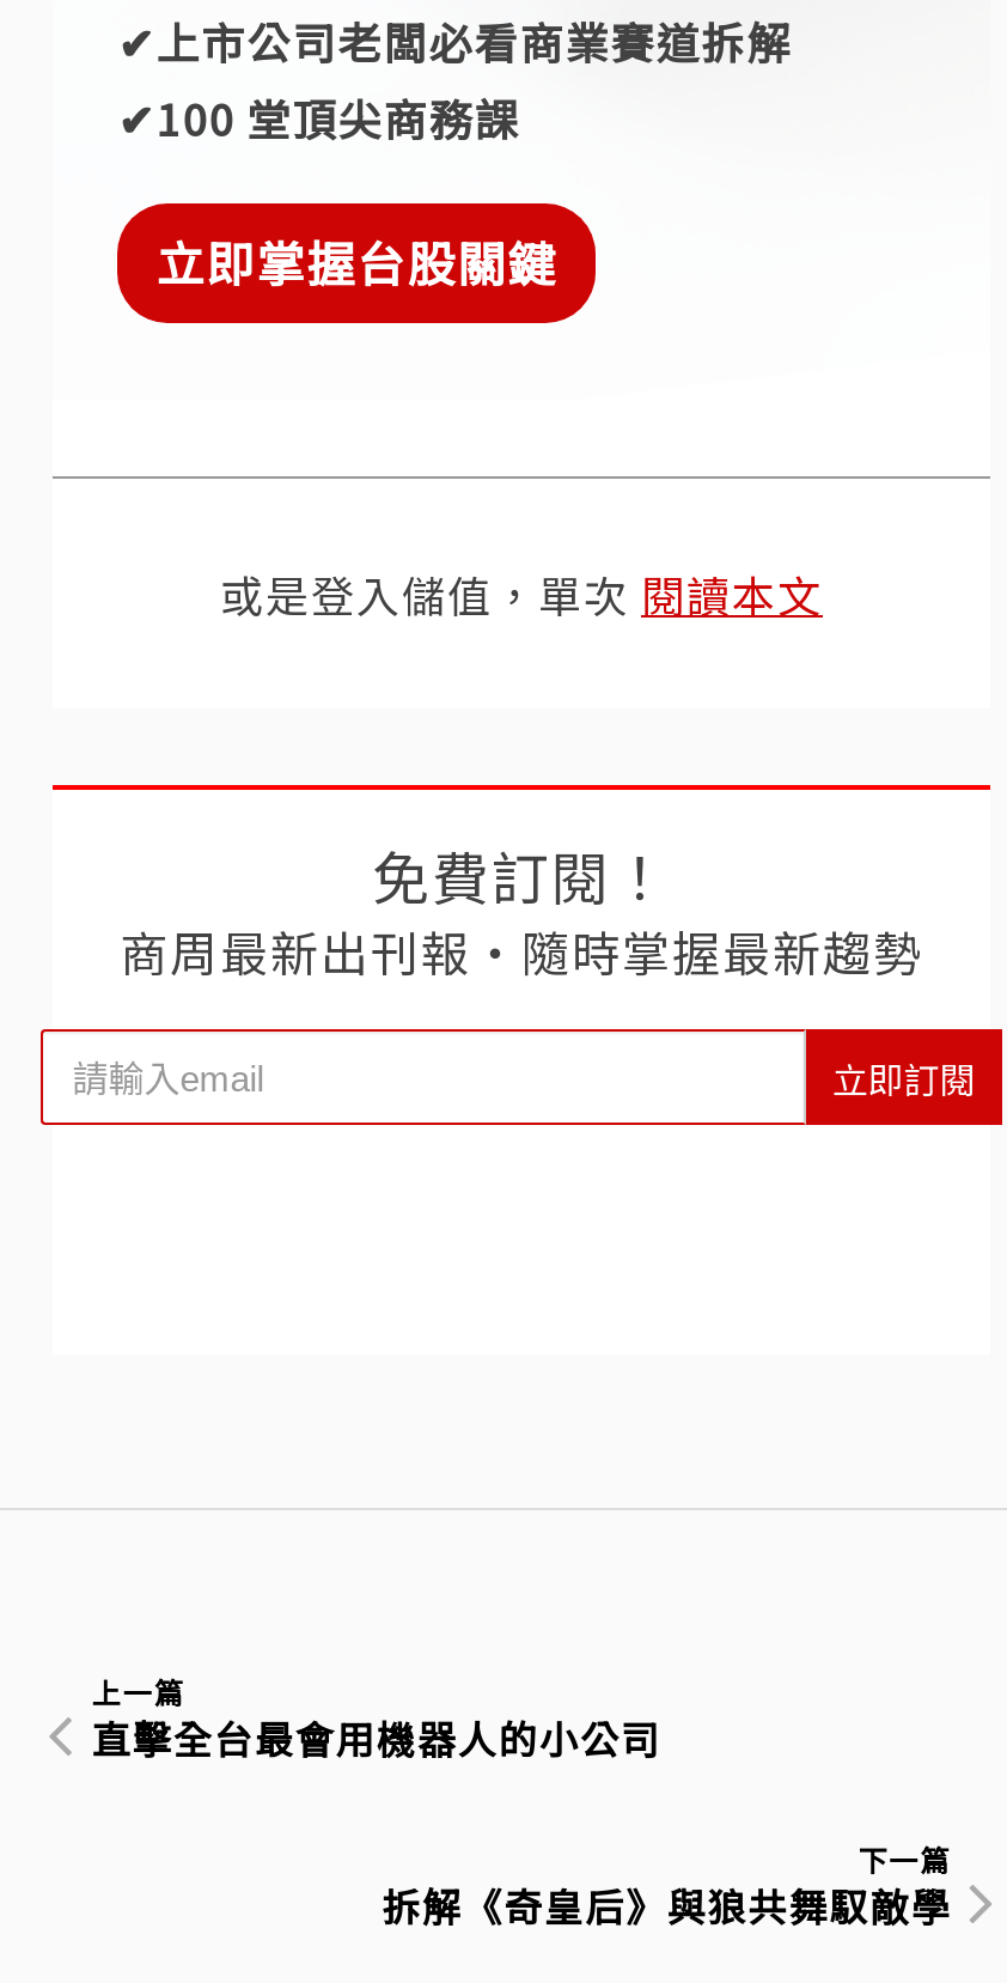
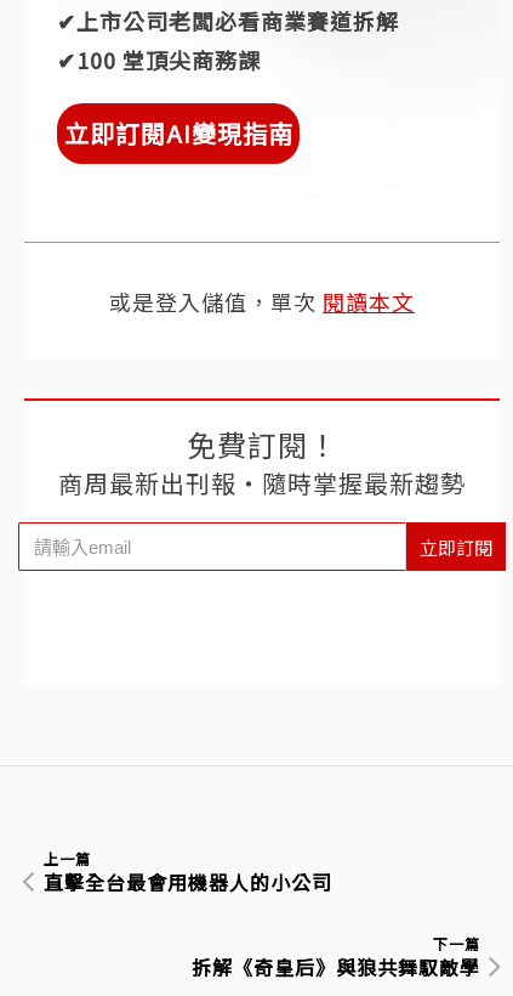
- 立即掌握台股關鍵
+ 立即訂閱AI變現指南
